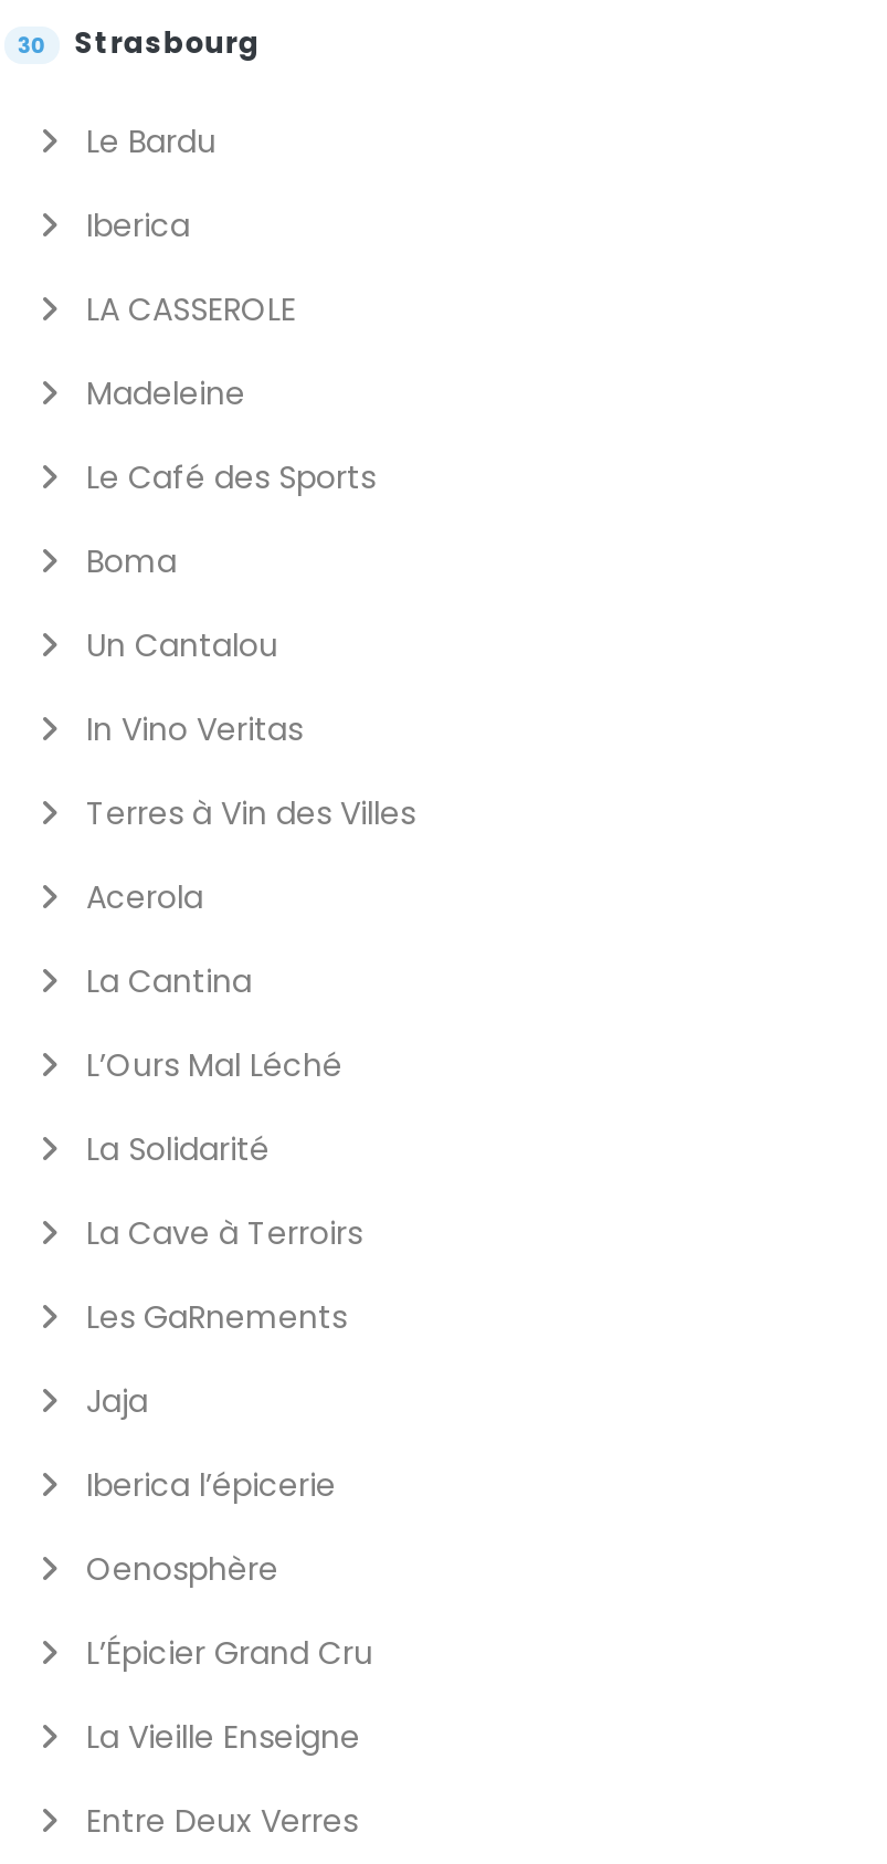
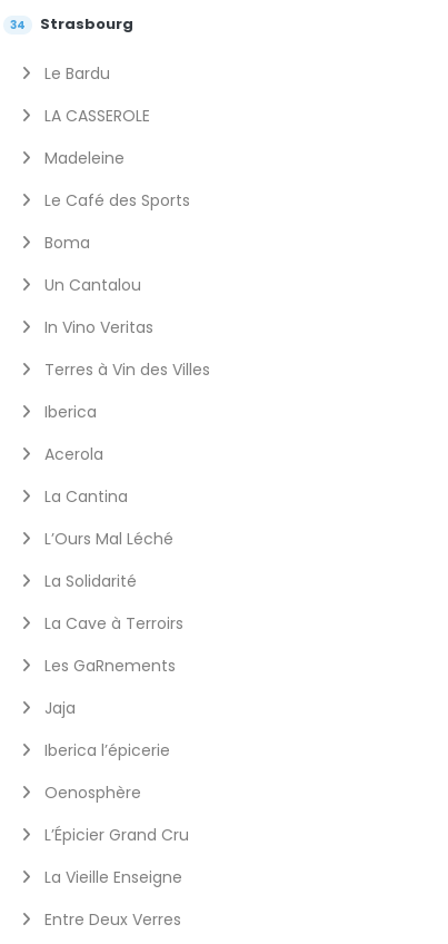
- 30 Strasbourg
+ 34 Strasbourg

moved down: Iberica

moved up: LA CASSEROLE | Madeleine | Le Café des Sports | Boma | Un Cantalou | In Vino Veritas | Terres à Vin des Villes
